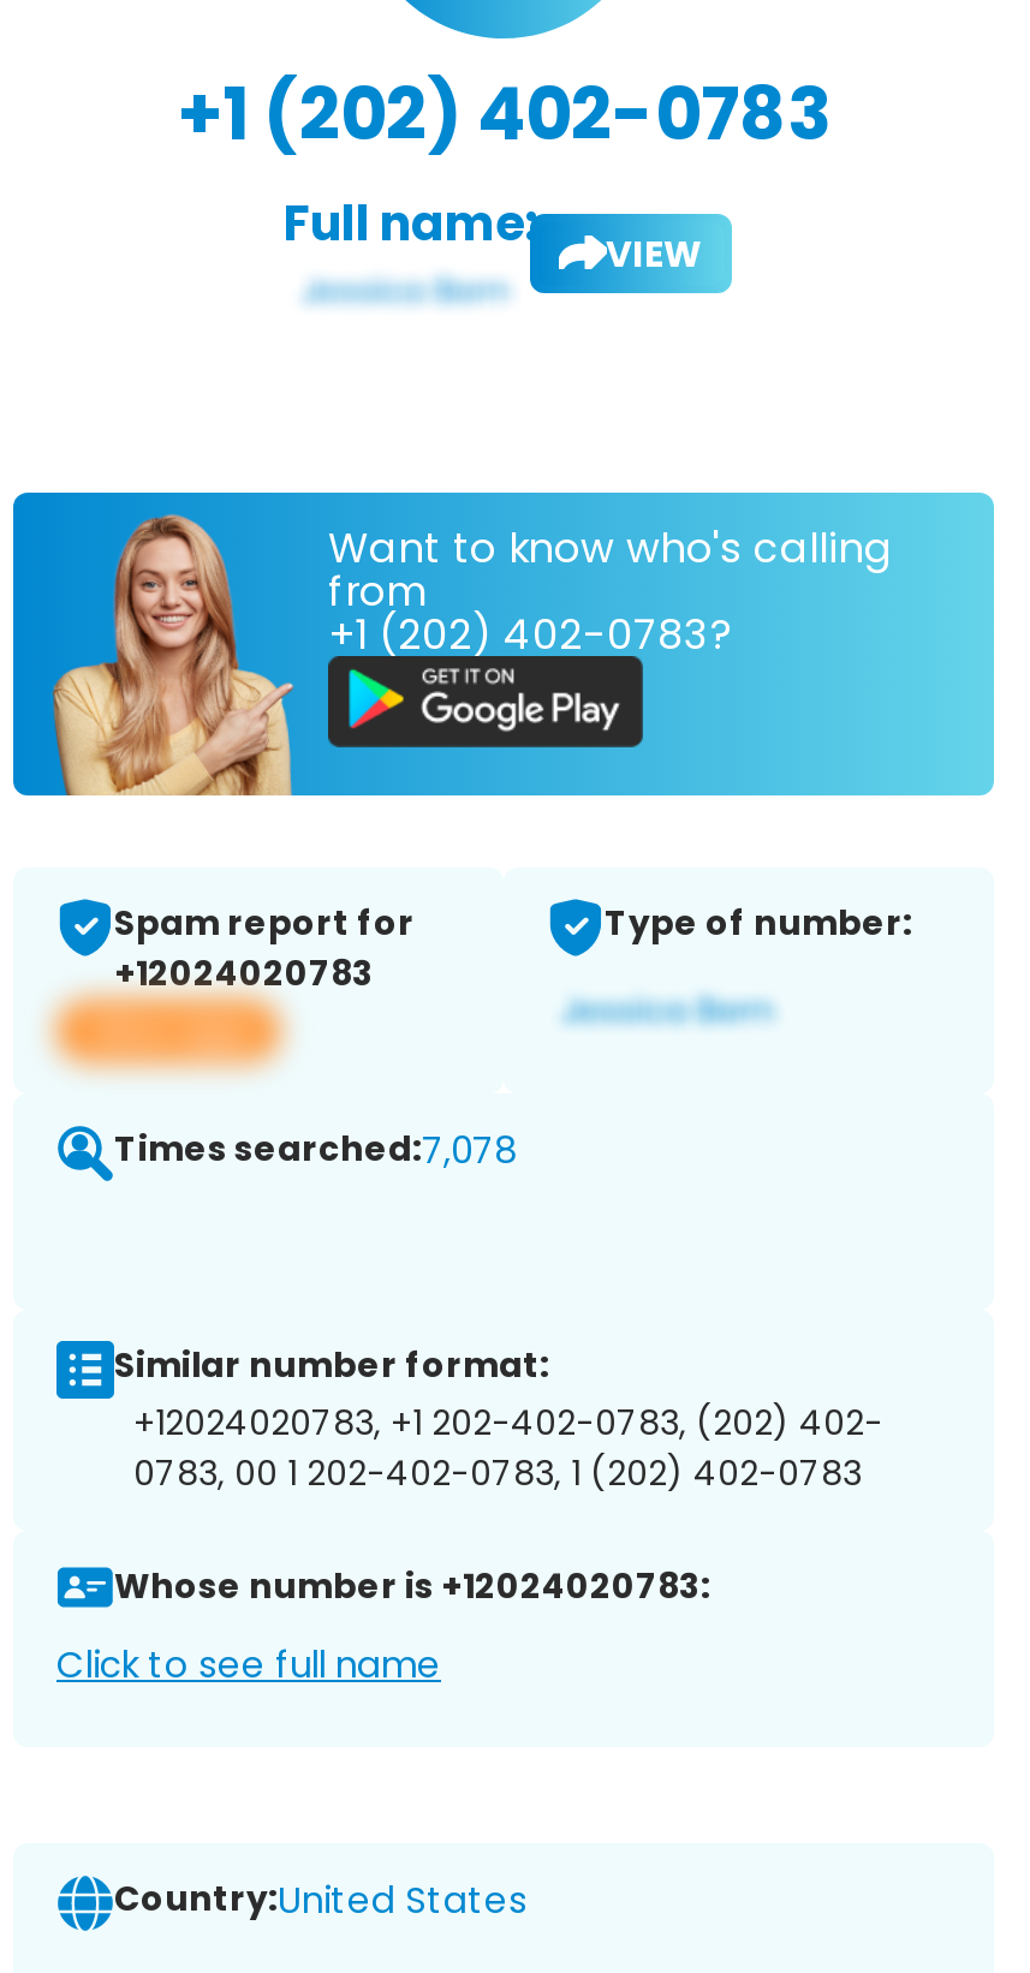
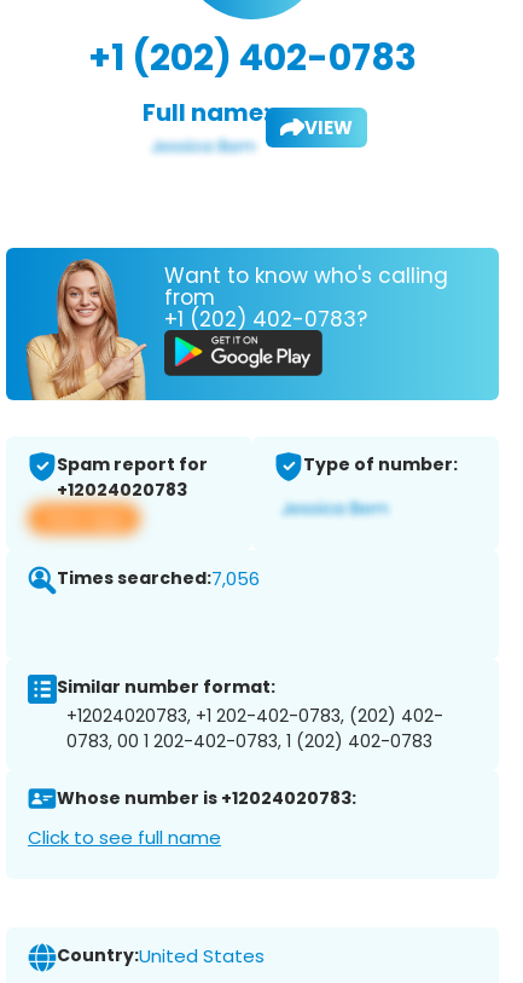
- Times searched:7,078
+ Times searched:7,056
